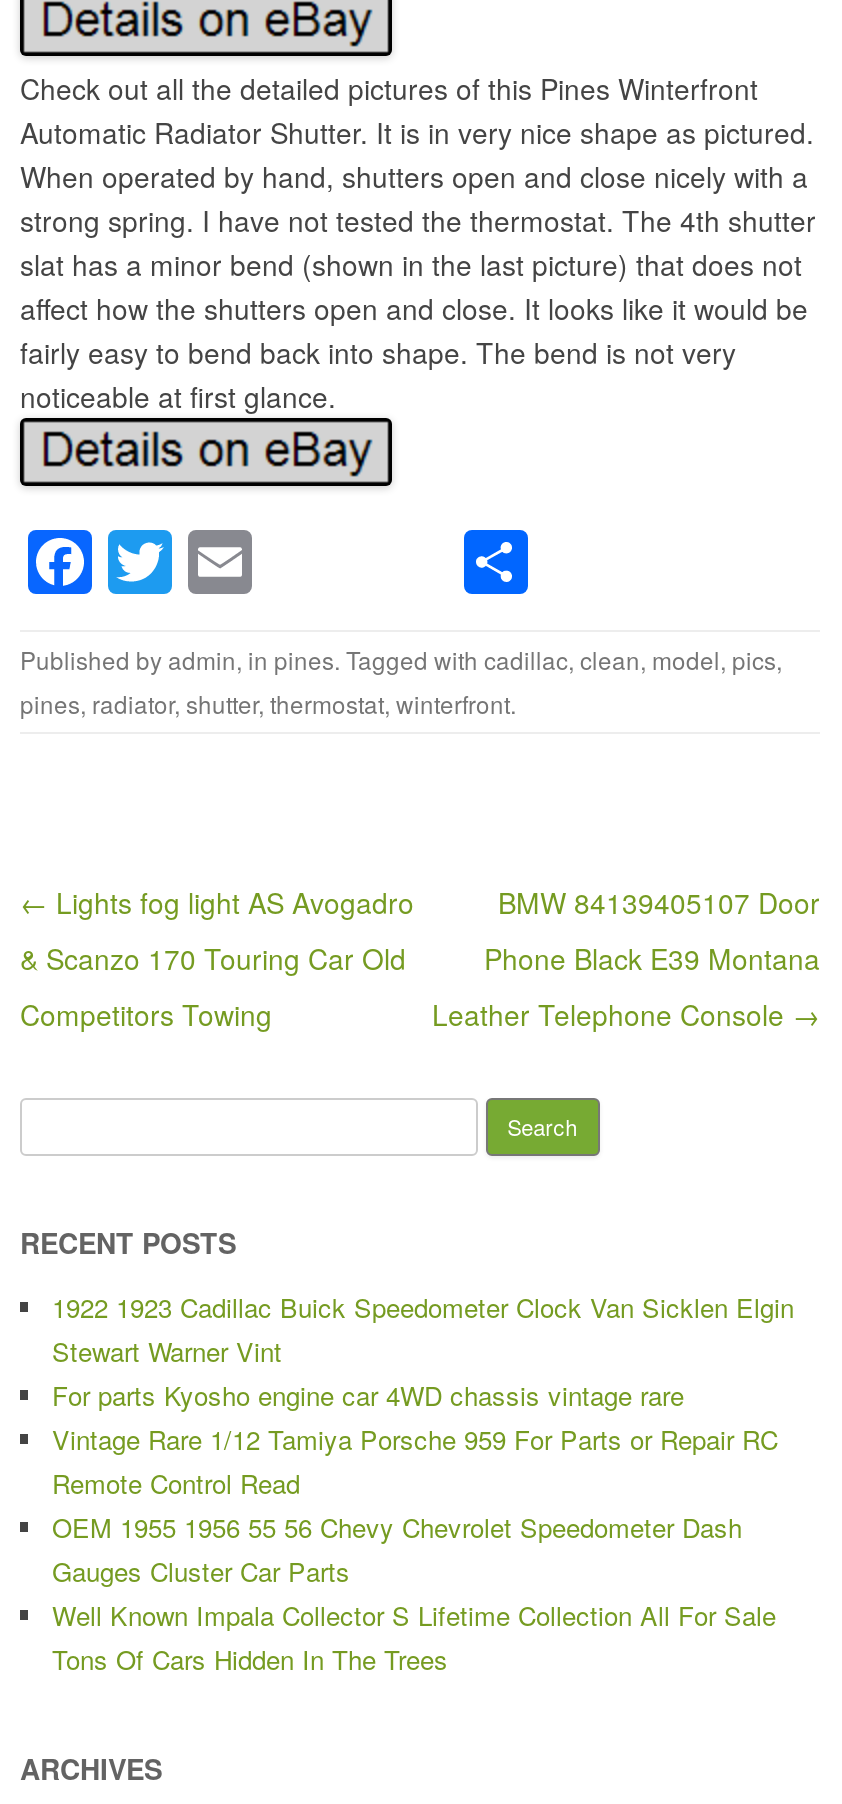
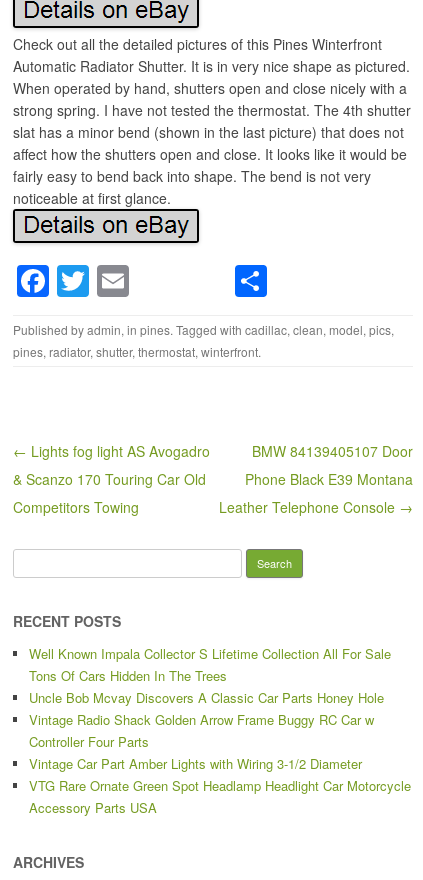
- 1922 1923 Cadillac Buick Speedometer Clock Van Sicklen Elgin
- Stewart Warner Vint
- For parts Kyosho engine car 4WD chassis vintage rare
- Vintage Rare 1/12 Tamiya Porsche 959 For Parts or Repair RC
- Remote Control Read
- OEM 1955 1956 55 56 Chevy Chevrolet Speedometer Dash
- Gauges Cluster Car Parts

moved up: Well Known Impala Collector S Lifetime Collection All For Sale | Tons Of Cars Hidden In The Trees

+ Uncle Bob Mcvay Discovers A Classic Car Parts Honey Hole
+ Vintage Radio Shack Golden Arrow Frame Buggy RC Car w
+ Controller Four Parts
+ Vintage Car Part Amber Lights with Wiring 3-1/2 Diameter
+ VTG Rare Ornate Green Spot Headlamp Headlight Car Motorcycle
+ Accessory Parts USA
